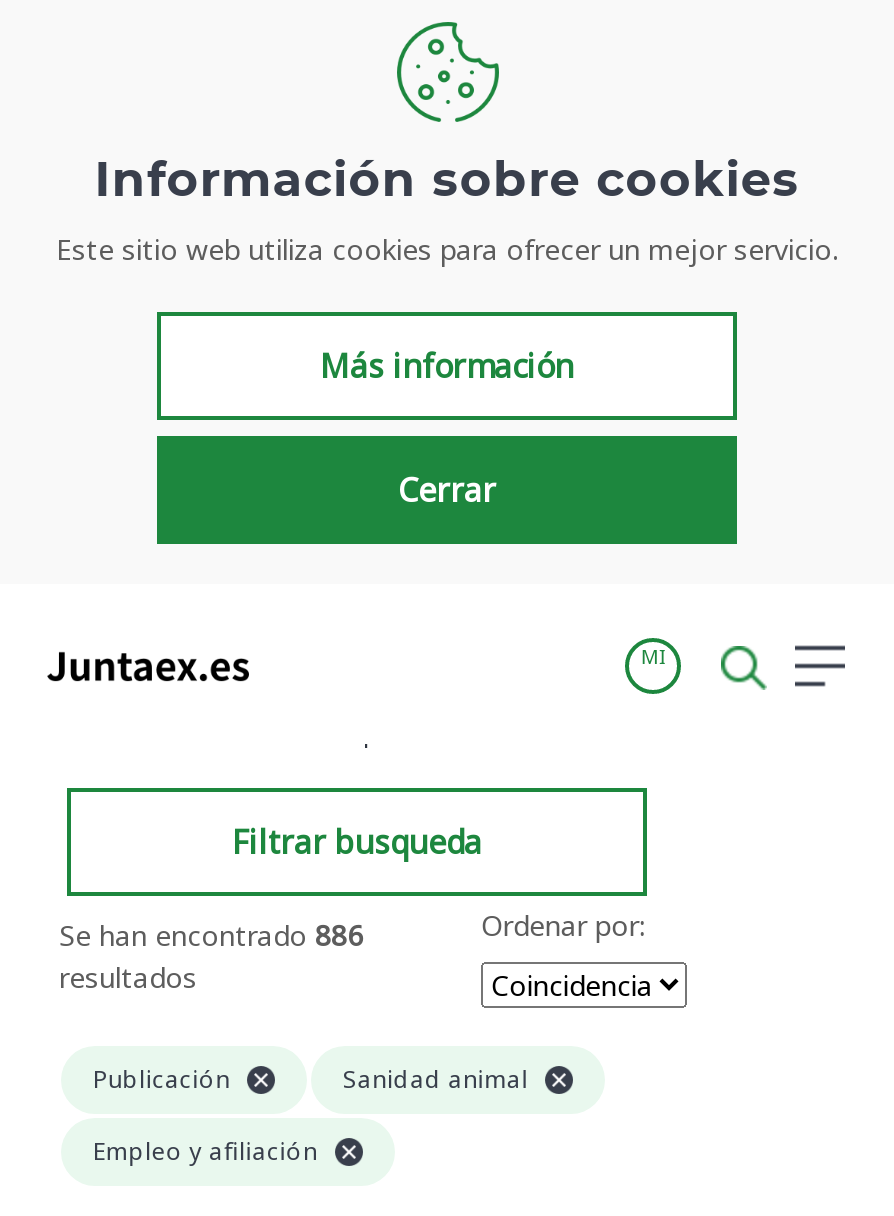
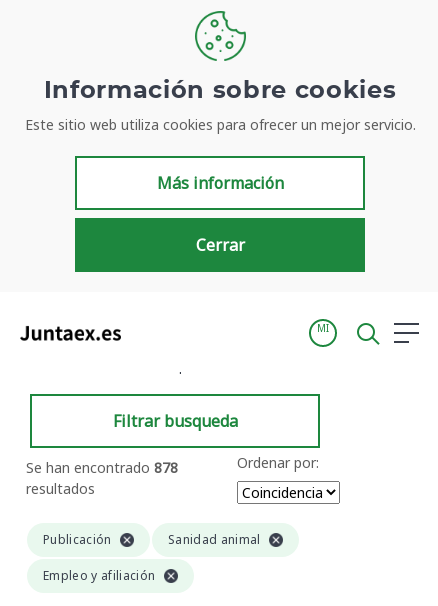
- Se han encontrado 886
+ Se han encontrado 878
